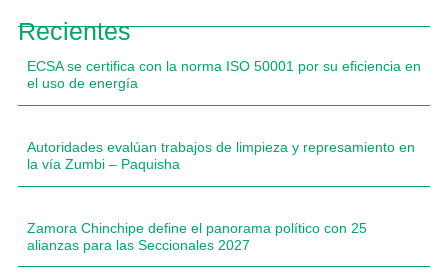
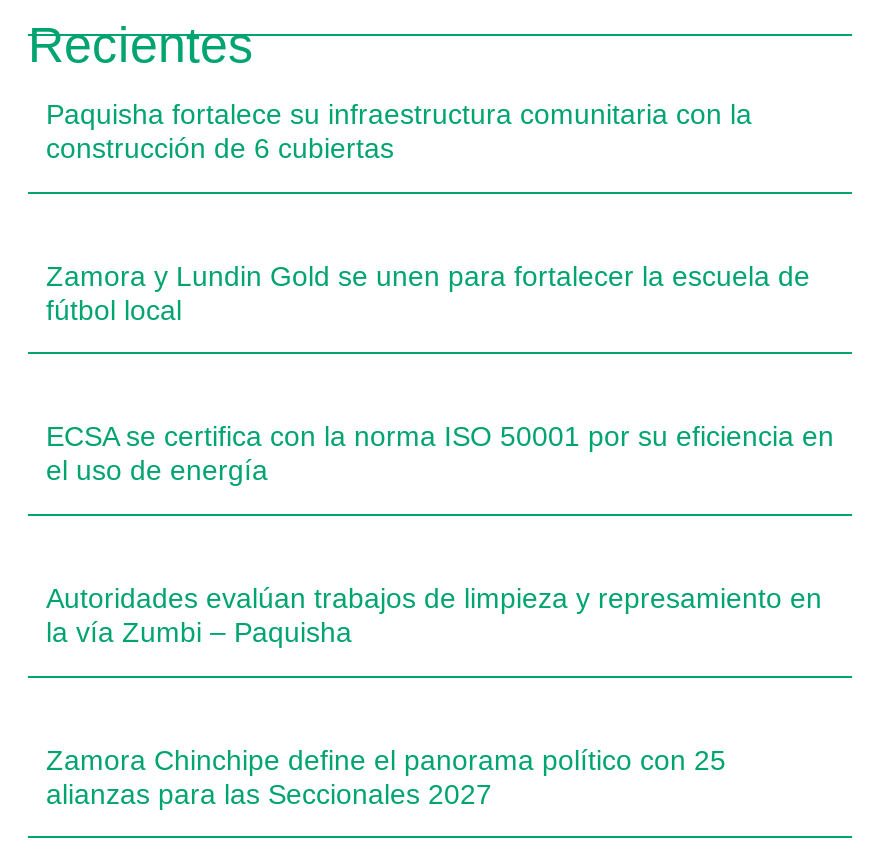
+ Paquisha fortalece su infraestructura comunitaria con la
+ construcción de 6 cubiertas

+ Zamora y Lundin Gold se unen para fortalecer la escuela de
+ fútbol local
